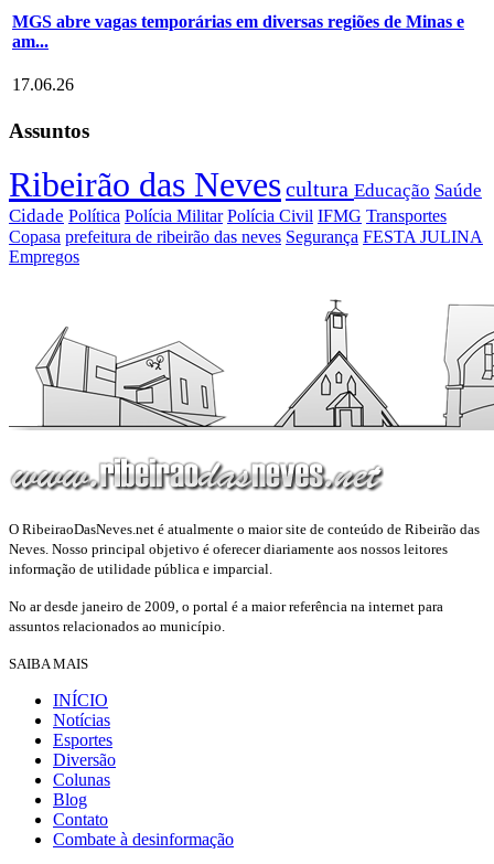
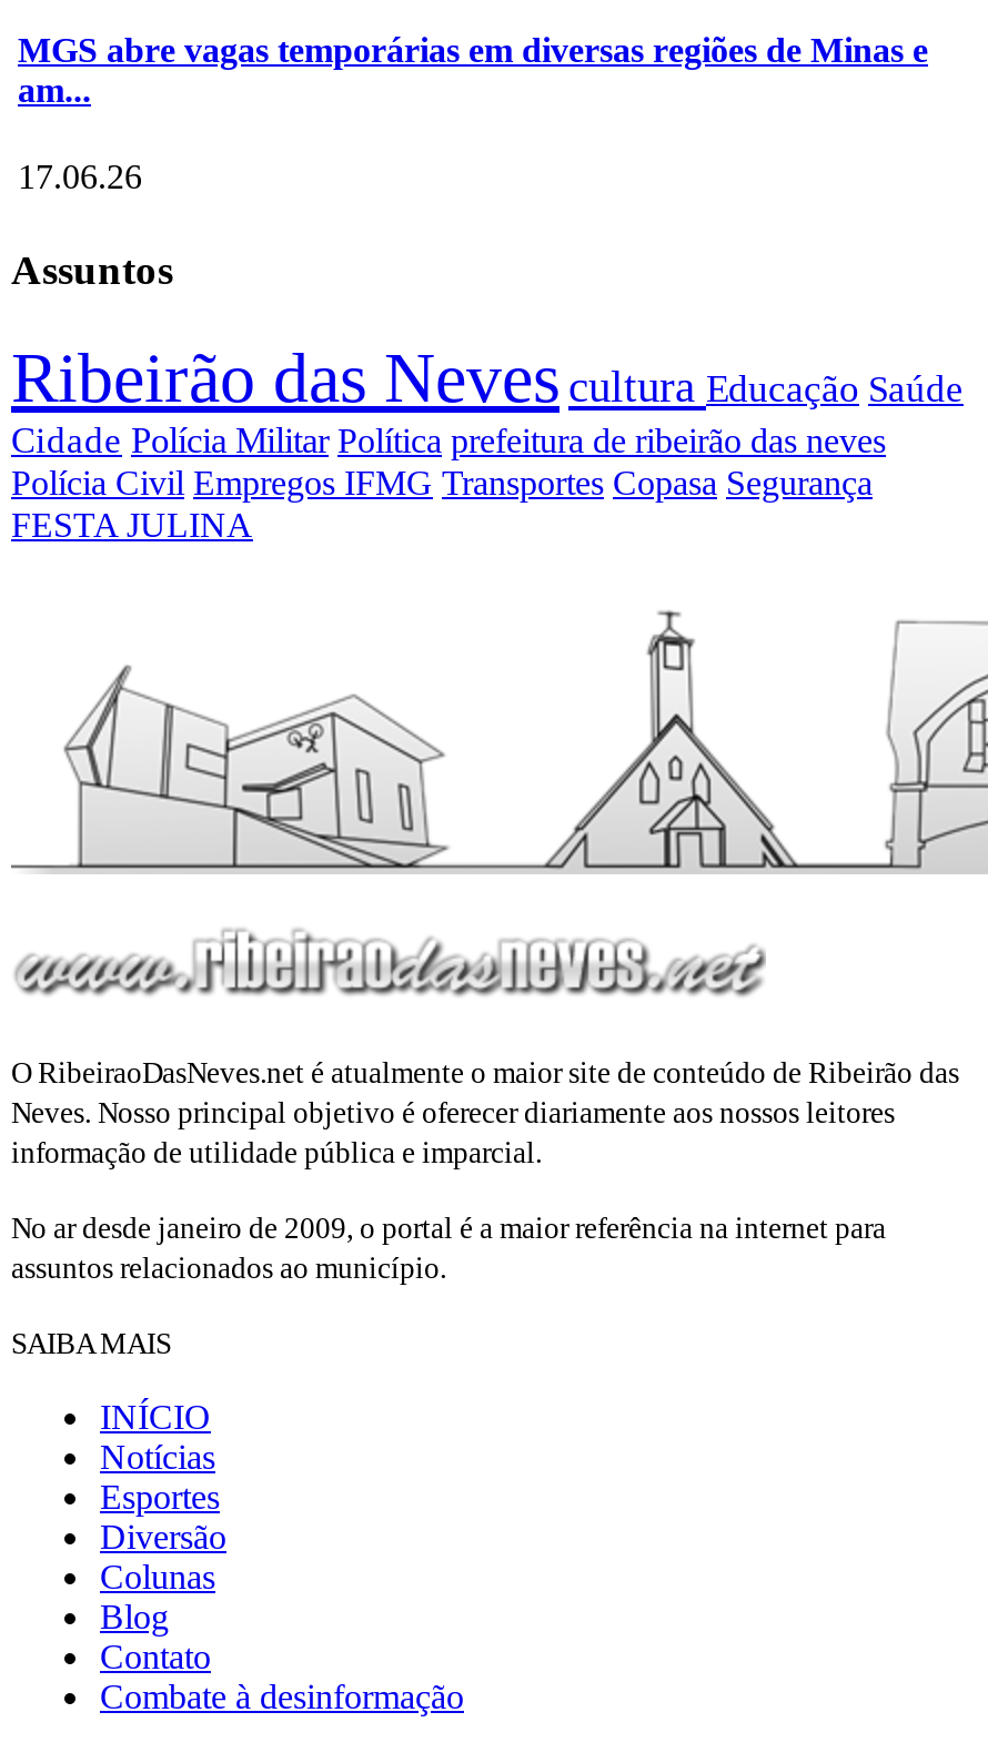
- Cidade Política Polícia Militar Polícia Civil IFMG Transportes
- Copasa prefeitura de ribeirão das neves Segurança FESTA JULINA
- Empregos
+ Cidade Polícia Militar Política prefeitura de ribeirão das neves
+ Polícia Civil Empregos IFMG Transportes Copasa Segurança
+ FESTA JULINA
